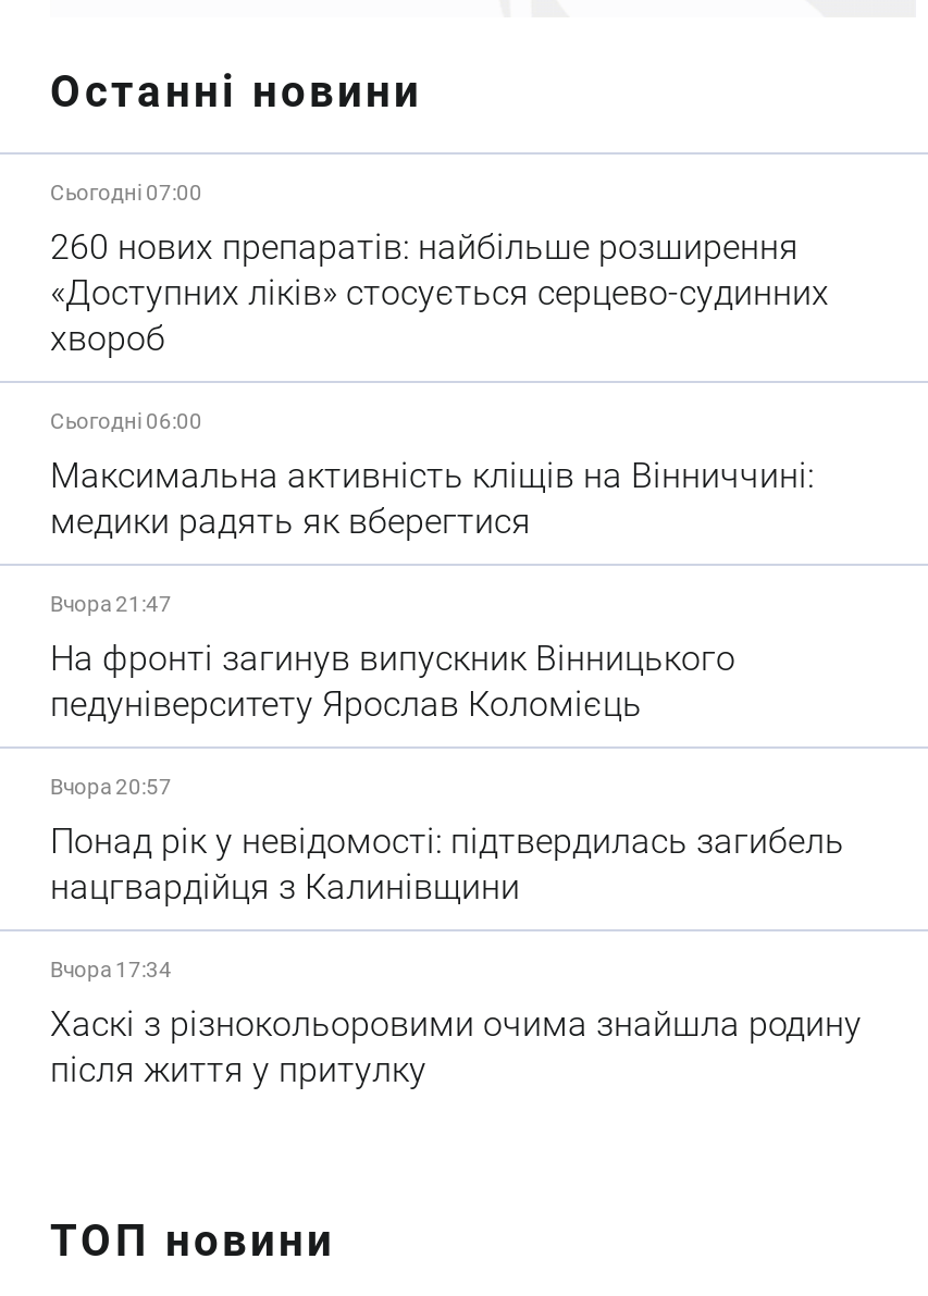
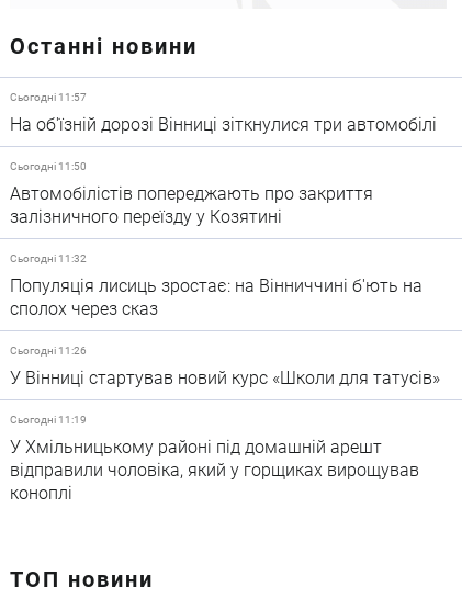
- Сьогодні 07:00
- 260 нових препаратів: найбільше розширення
- «Доступних ліків» стосується серцево-судинних
- хвороб
+ Сьогодні 11:57
+ На об'їзній дорозі Вінниці зіткнулися три автомобілі

- Сьогодні 06:00
- Максимальна активність кліщів на Вінниччині:
- медики радять як вберегтися
+ Сьогодні 11:50
+ Автомобілістів попереджають про закриття
+ залізничного переїзду у Козятині

- Вчора 21:47
- На фронті загинув випускник Вінницького
- педуніверситету Ярослав Коломієць
+ Сьогодні 11:32
+ Популяція лисиць зростає: на Вінниччині б'ють на
+ сполох через сказ

- Вчора 20:57
- Понад рік у невідомості: підтвердилась загибель
- нацгвардійця з Калинівщини
+ Сьогодні 11:26
+ У Вінниці стартував новий курс «Школи для татусів»

- Вчора 17:34
- Хаскі з різнокольоровими очима знайшла родину
- після життя у притулку
+ Сьогодні 11:19
+ У Хмільницькому районі під домашній арешт
+ відправили чоловіка, який у горщиках вирощував
+ коноплі
